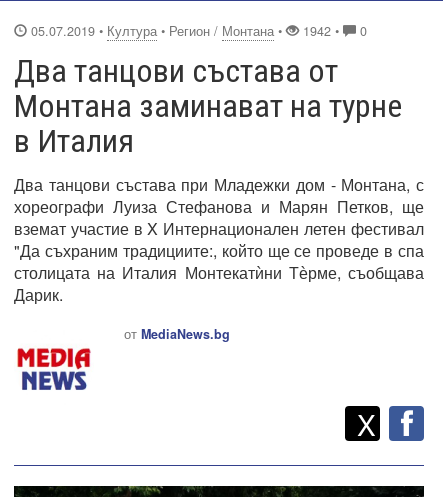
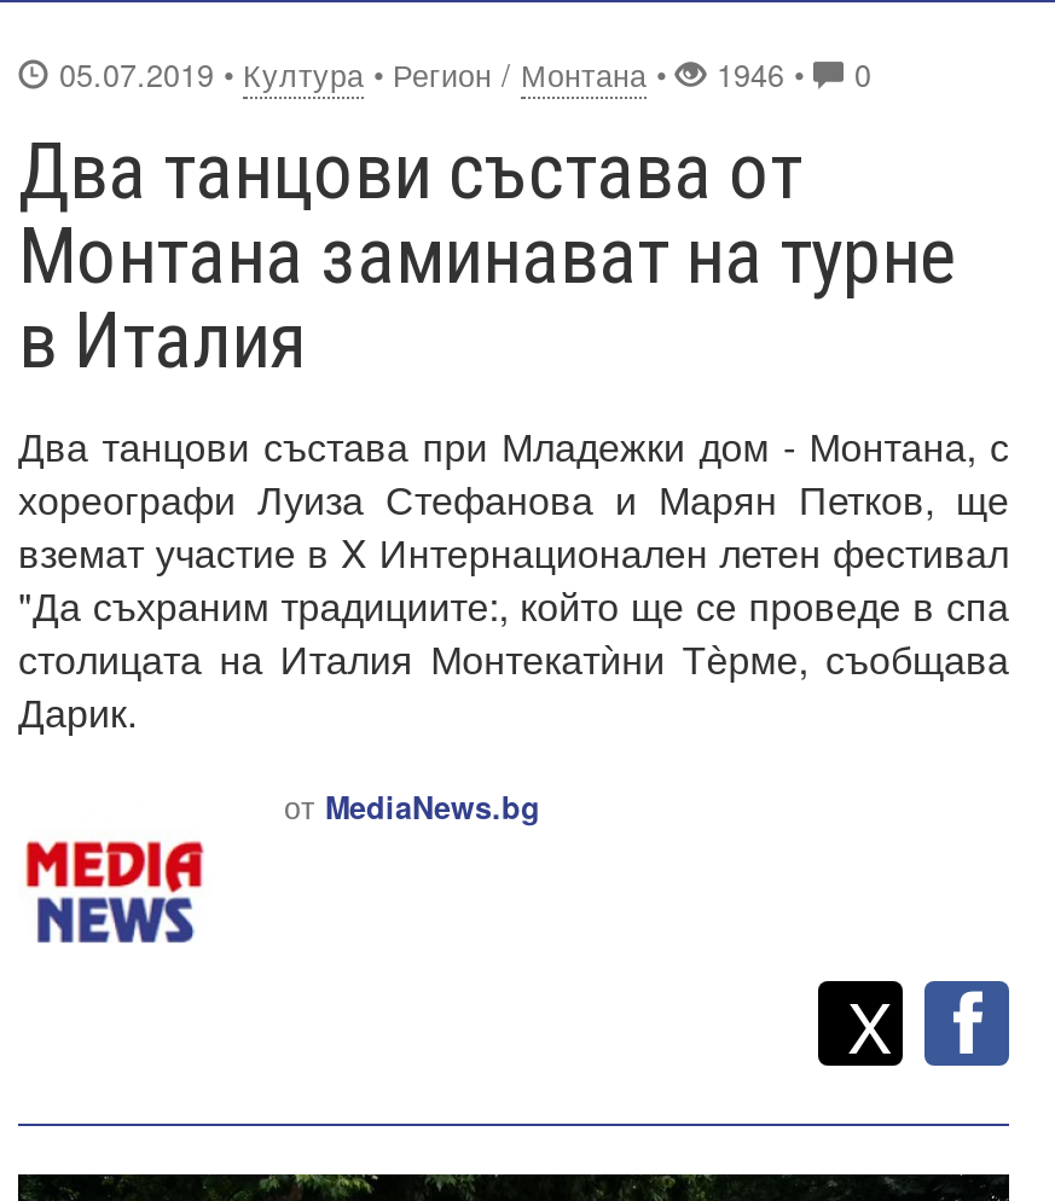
- 05.07.2019 • Култура • Регион / Монтана • 1942 • 0
+ 05.07.2019 • Култура • Регион / Монтана • 1946 • 0
